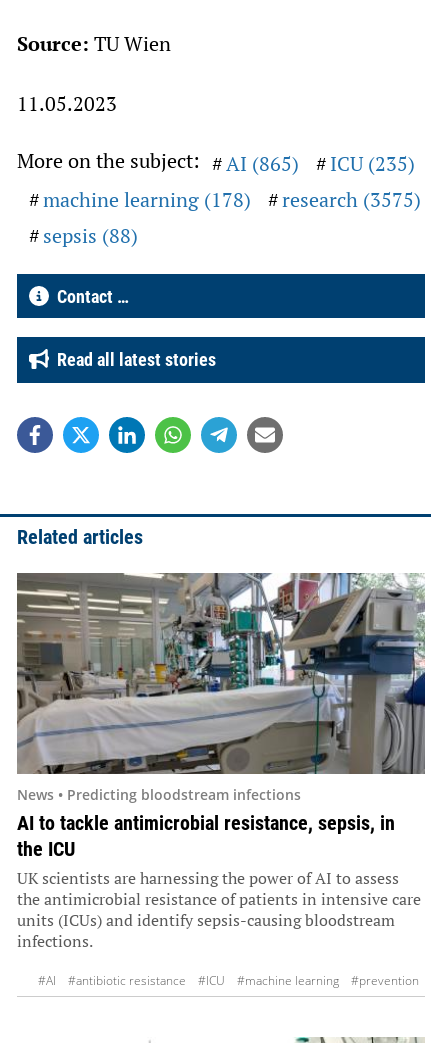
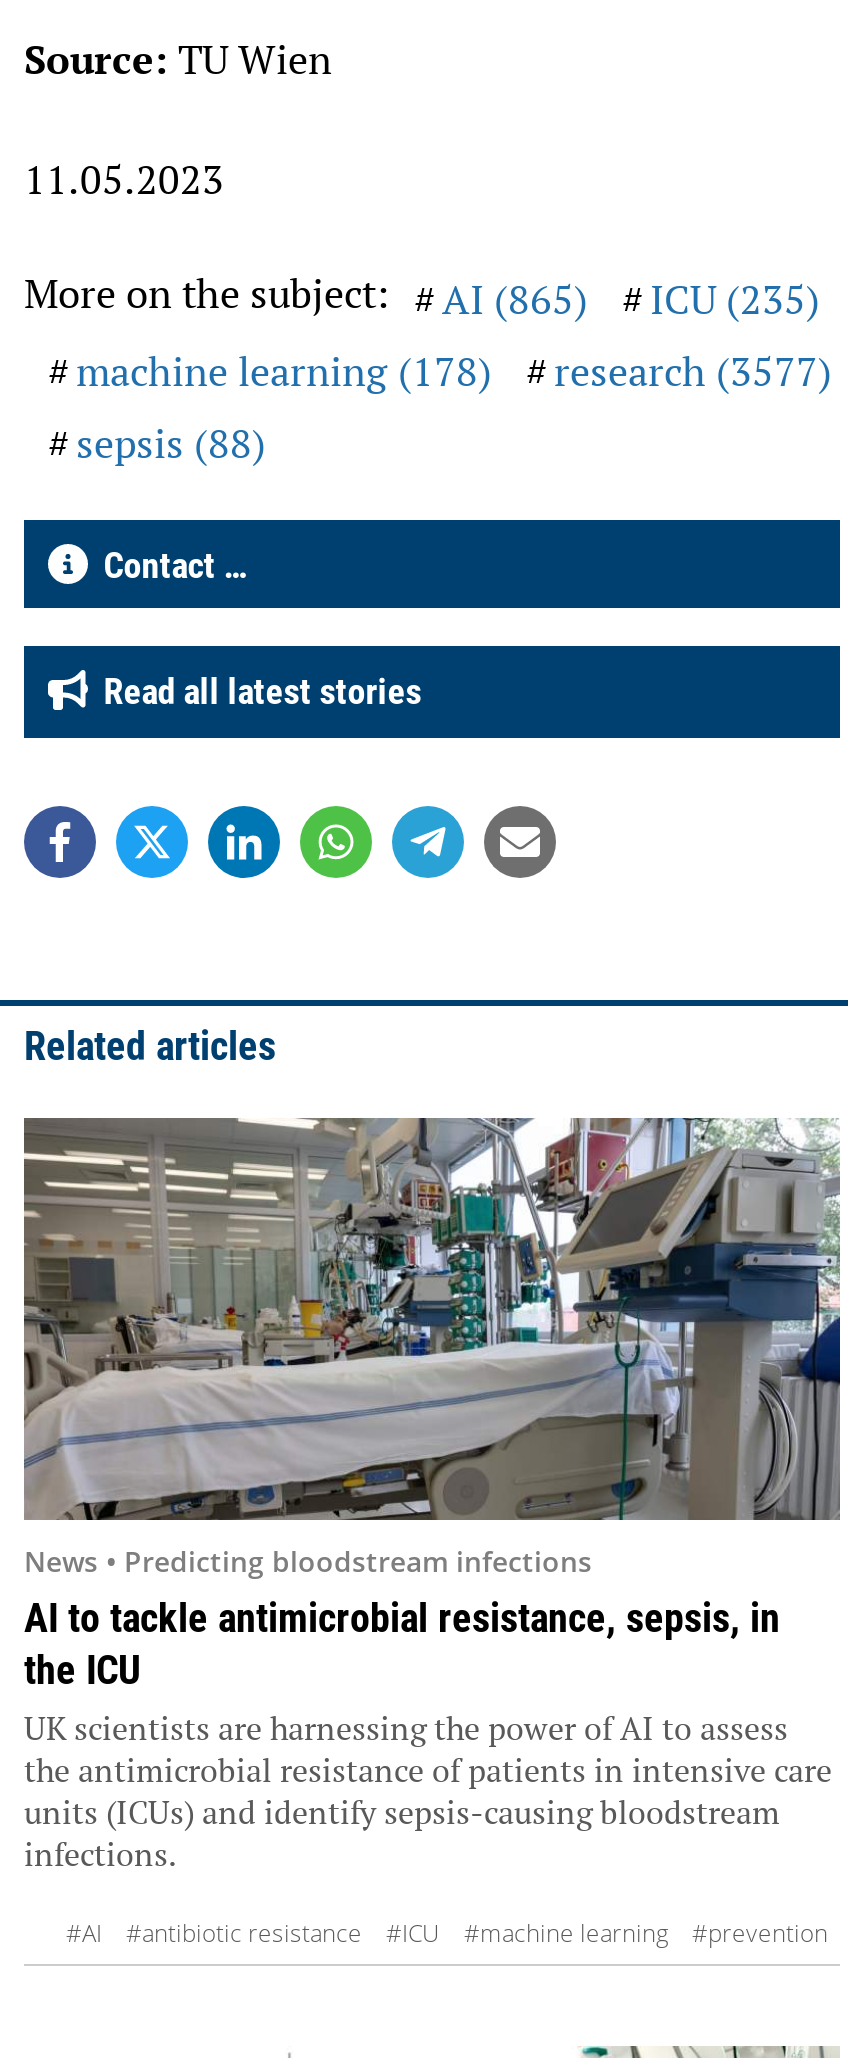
- machine learning (178) research (3575)
+ machine learning (178) research (3577)
